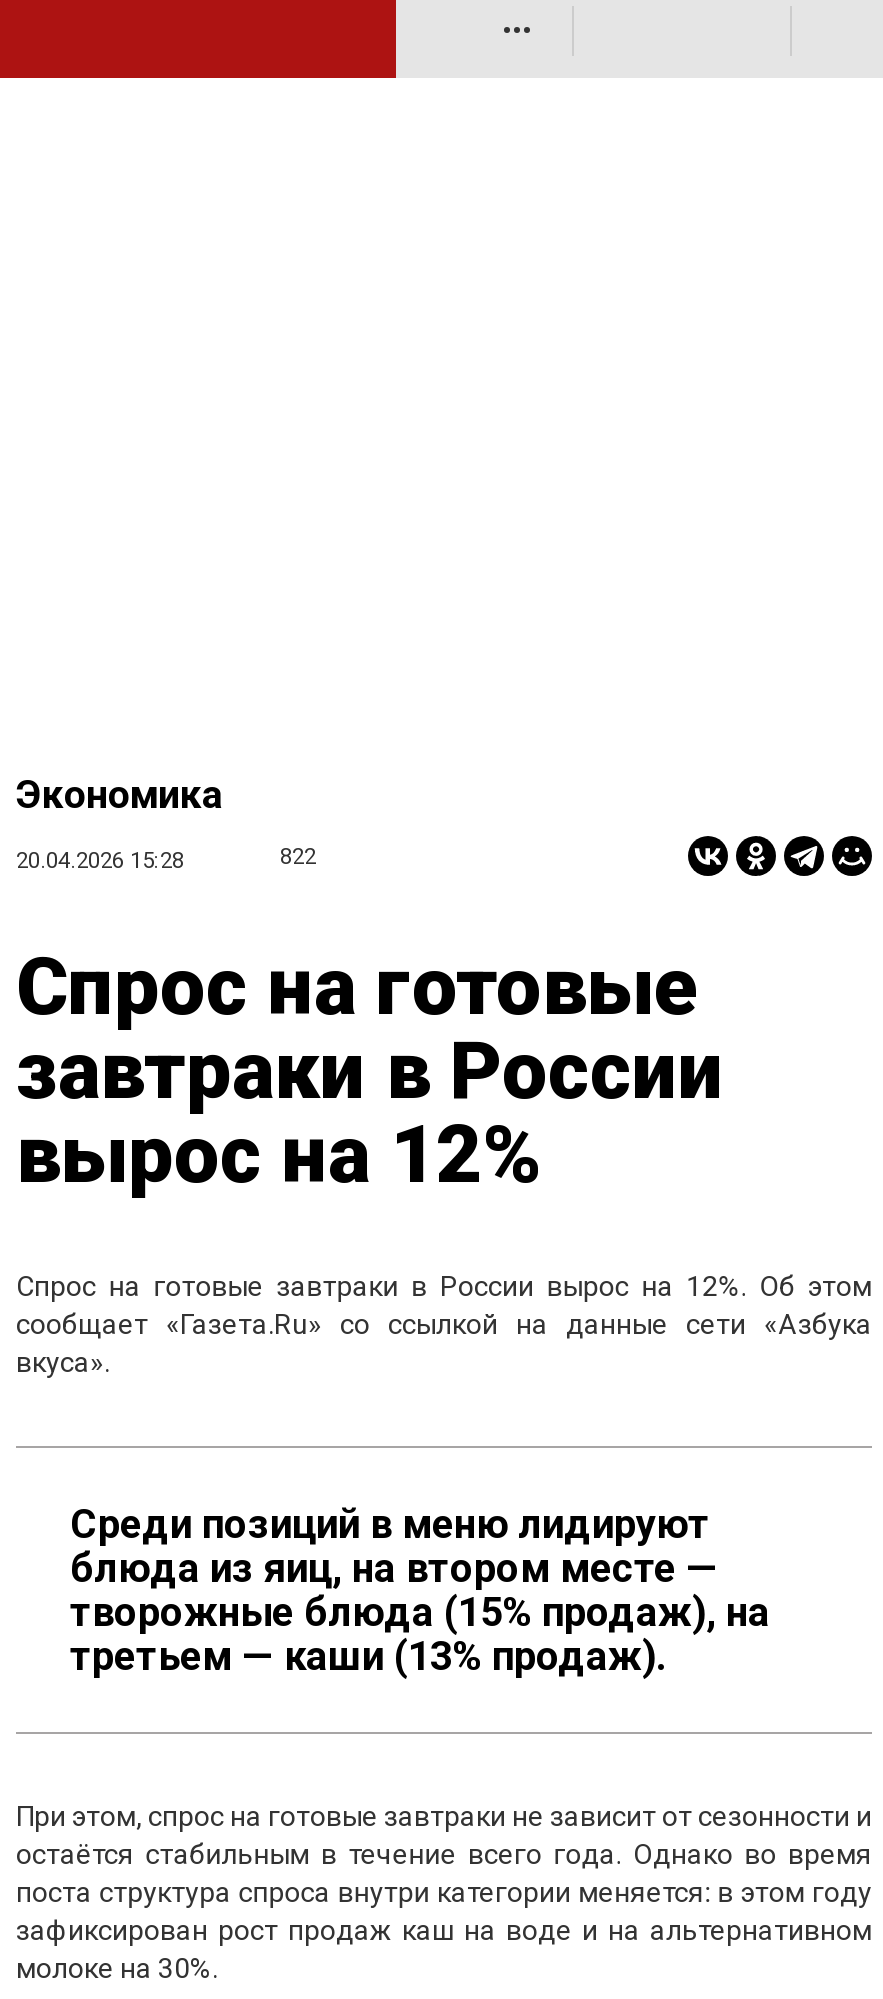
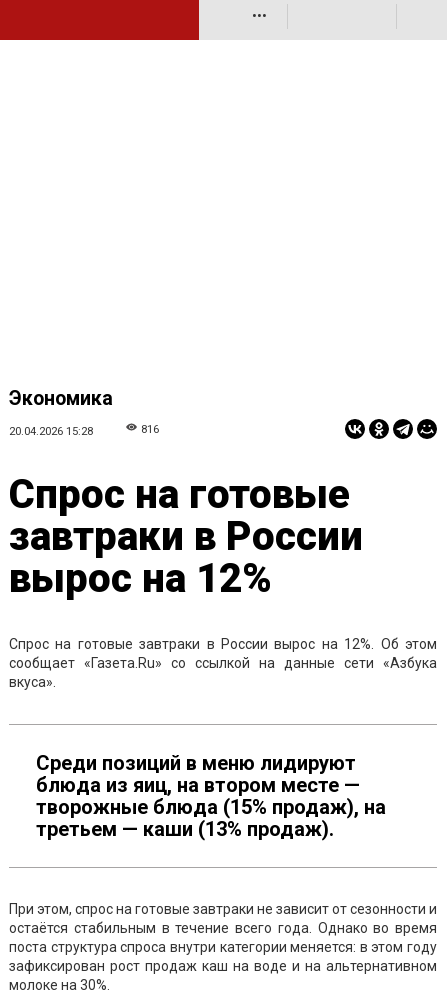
- 822
+ 816
